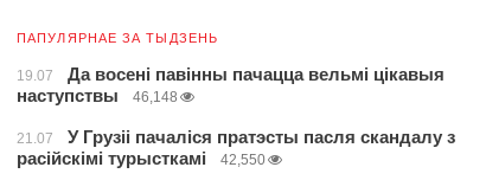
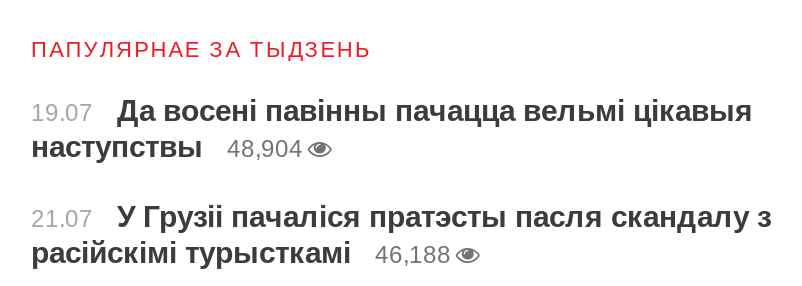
- наступствы 46,148
+ наступствы 48,904

- расійскімі турысткамі 42,550
+ расійскімі турысткамі 46,188
